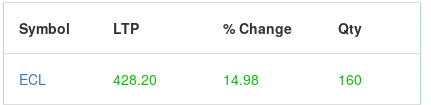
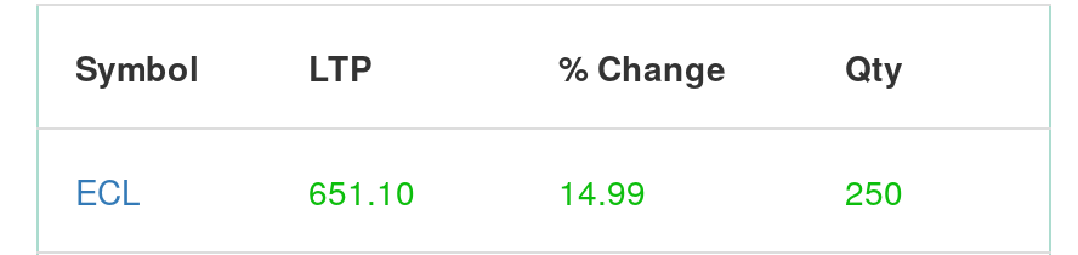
- 428.20
- 14.98
- 160
+ 651.10
+ 14.99
+ 250
